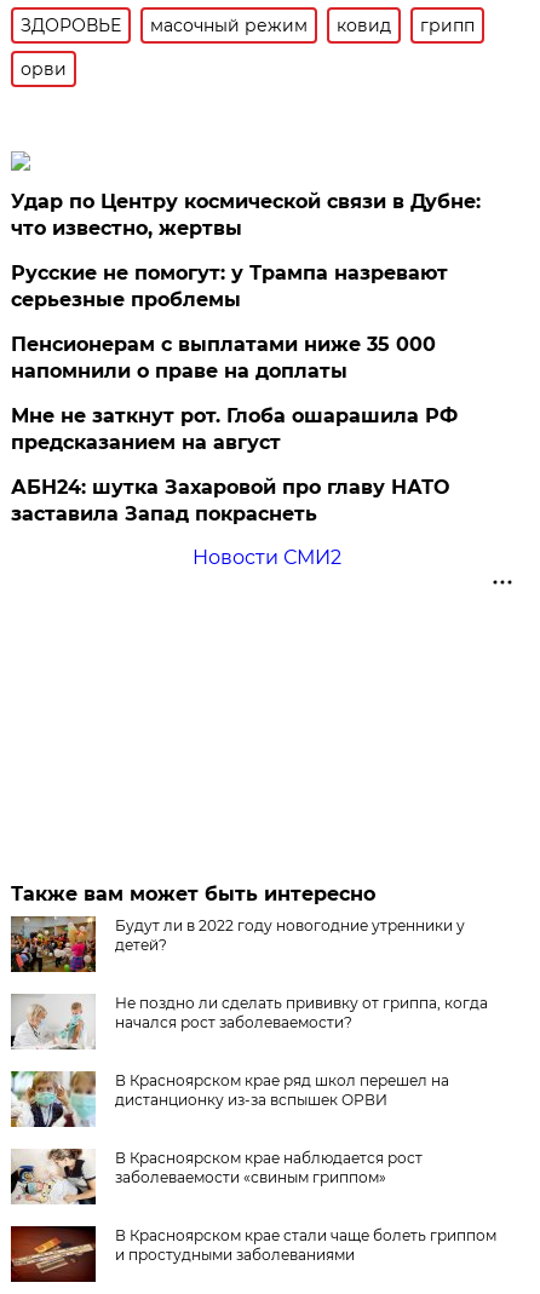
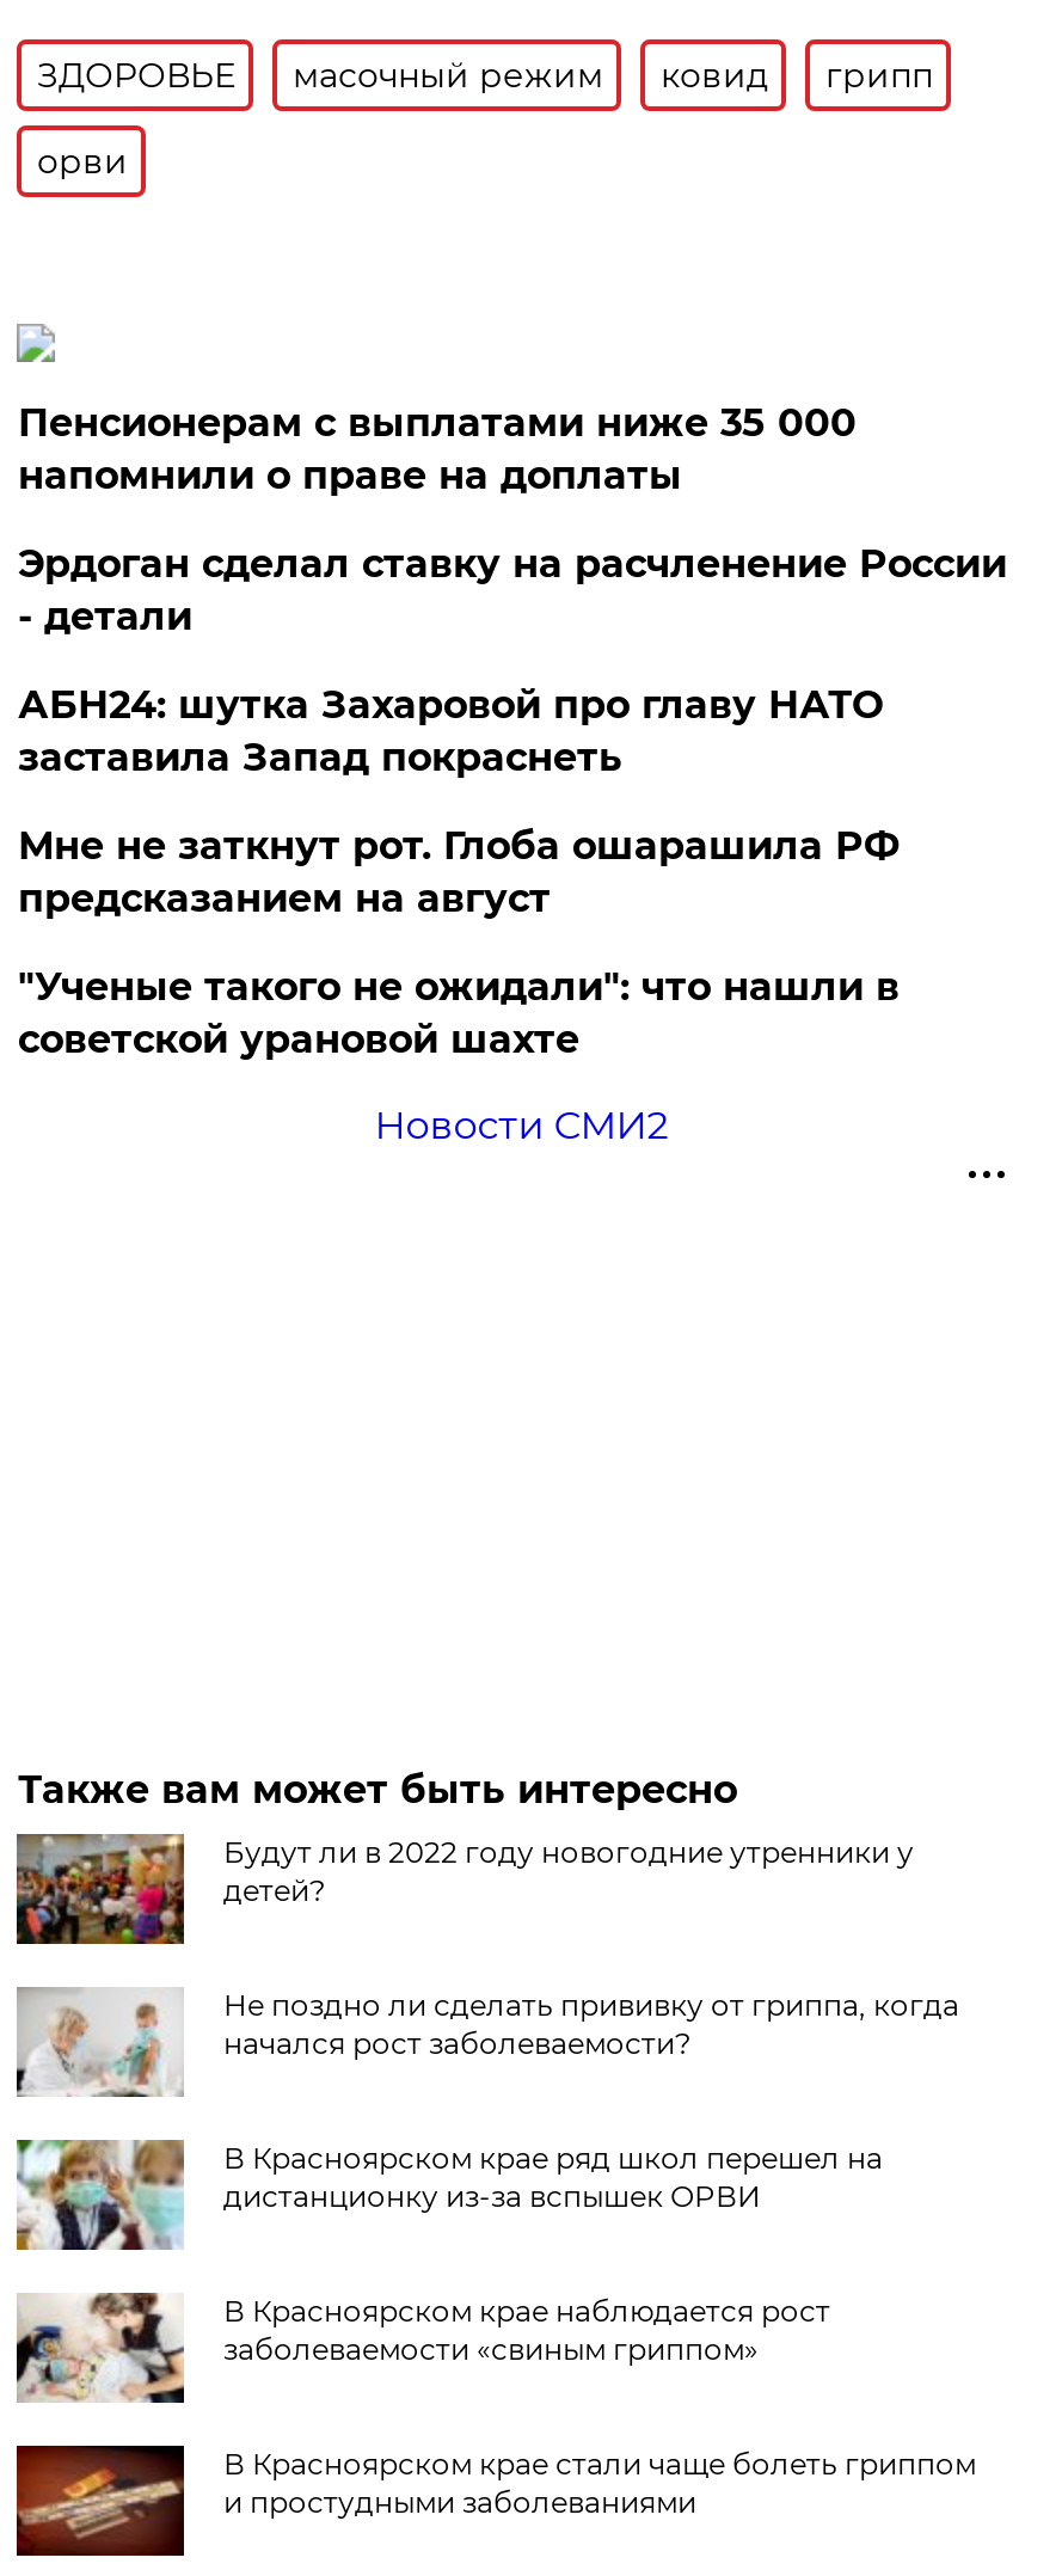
- Удар по Центру космической связи в Дубне:
- что известно, жертвы
- Русские не помогут: у Трампа назревают
- серьезные проблемы

moved up: Пенсионерам с выплатами ниже 35 000 | напомнили о праве на доплаты

+ Эрдоган сделал ставку на расчленение России
+ - детали

+ "Ученые такого не ожидали": что нашли в
+ советской урановой шахте

moved up: АБН24: шутка Захаровой про главу НАТО | заставила Запад покраснеть
